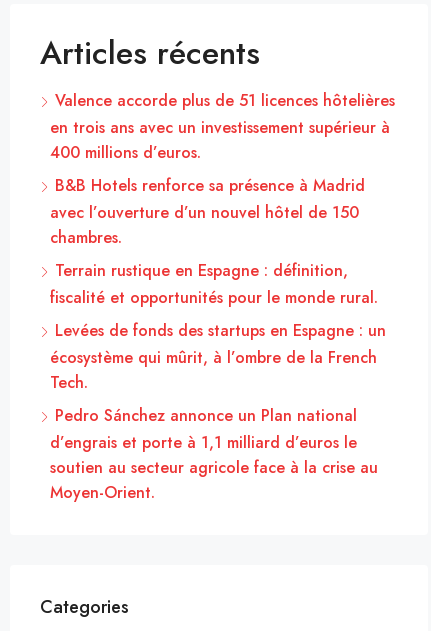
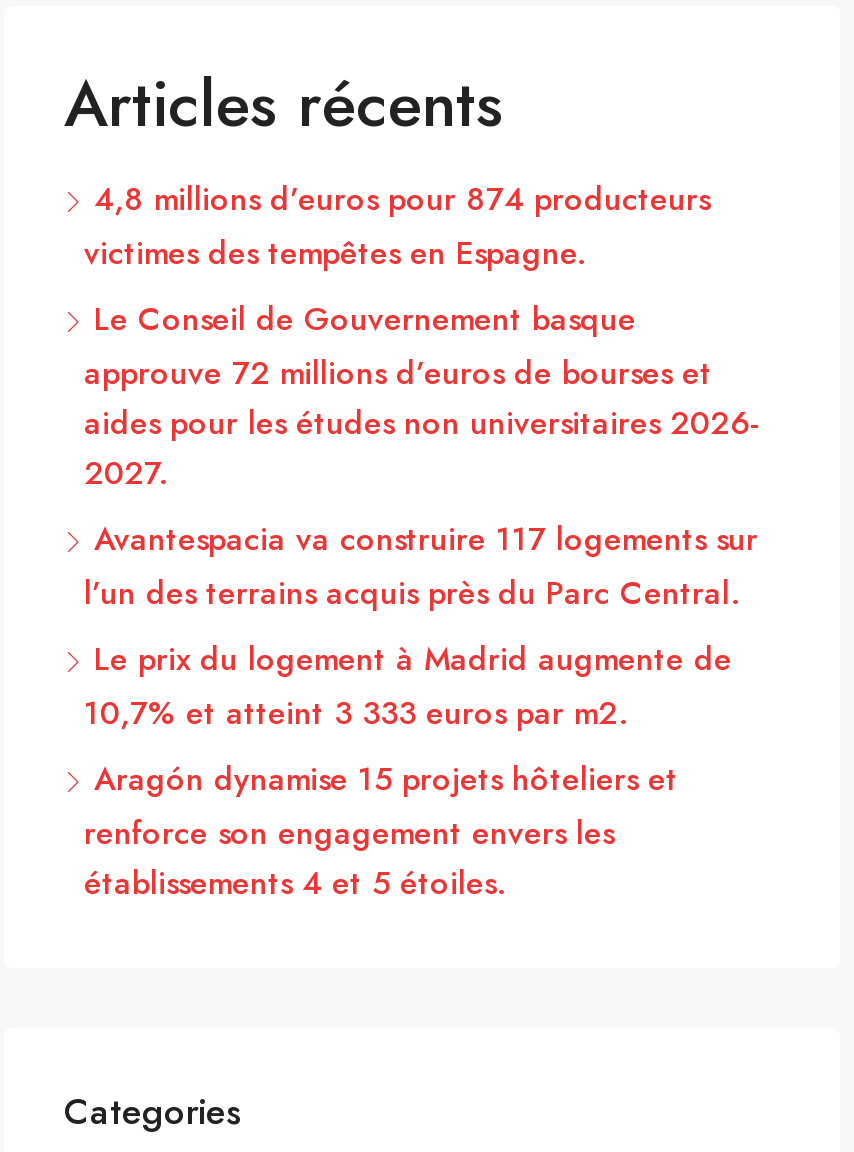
- Valence accorde plus de 51 licences hôtelières
- en trois ans avec un investissement supérieur à
- 400 millions d’euros.
- B&B Hotels renforce sa présence à Madrid
- avec l’ouverture d’un nouvel hôtel de 150
- chambres.
- Terrain rustique en Espagne : définition,
- fiscalité et opportunités pour le monde rural.
- Levées de fonds des startups en Espagne : un
- écosystème qui mûrit, à l’ombre de la French
- Tech.
- Pedro Sánchez annonce un Plan national
- d’engrais et porte à 1,1 milliard d’euros le
- soutien au secteur agricole face à la crise au
- Moyen-Orient.
+ 4,8 millions d’euros pour 874 producteurs
+ victimes des tempêtes en Espagne.
+ Le Conseil de Gouvernement basque
+ approuve 72 millions d’euros de bourses et
+ aides pour les études non universitaires 2026-
+ 2027.
+ Avantespacia va construire 117 logements sur
+ l’un des terrains acquis près du Parc Central.
+ Le prix du logement à Madrid augmente de
+ 10,7% et atteint 3 333 euros par m2.
+ Aragón dynamise 15 projets hôteliers et
+ renforce son engagement envers les
+ établissements 4 et 5 étoiles.
